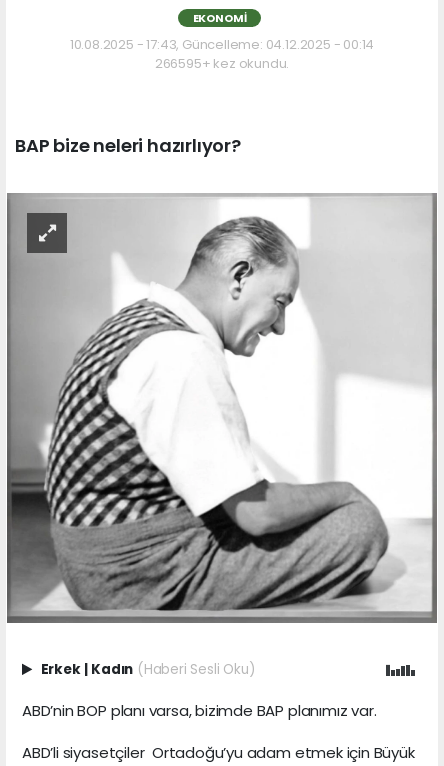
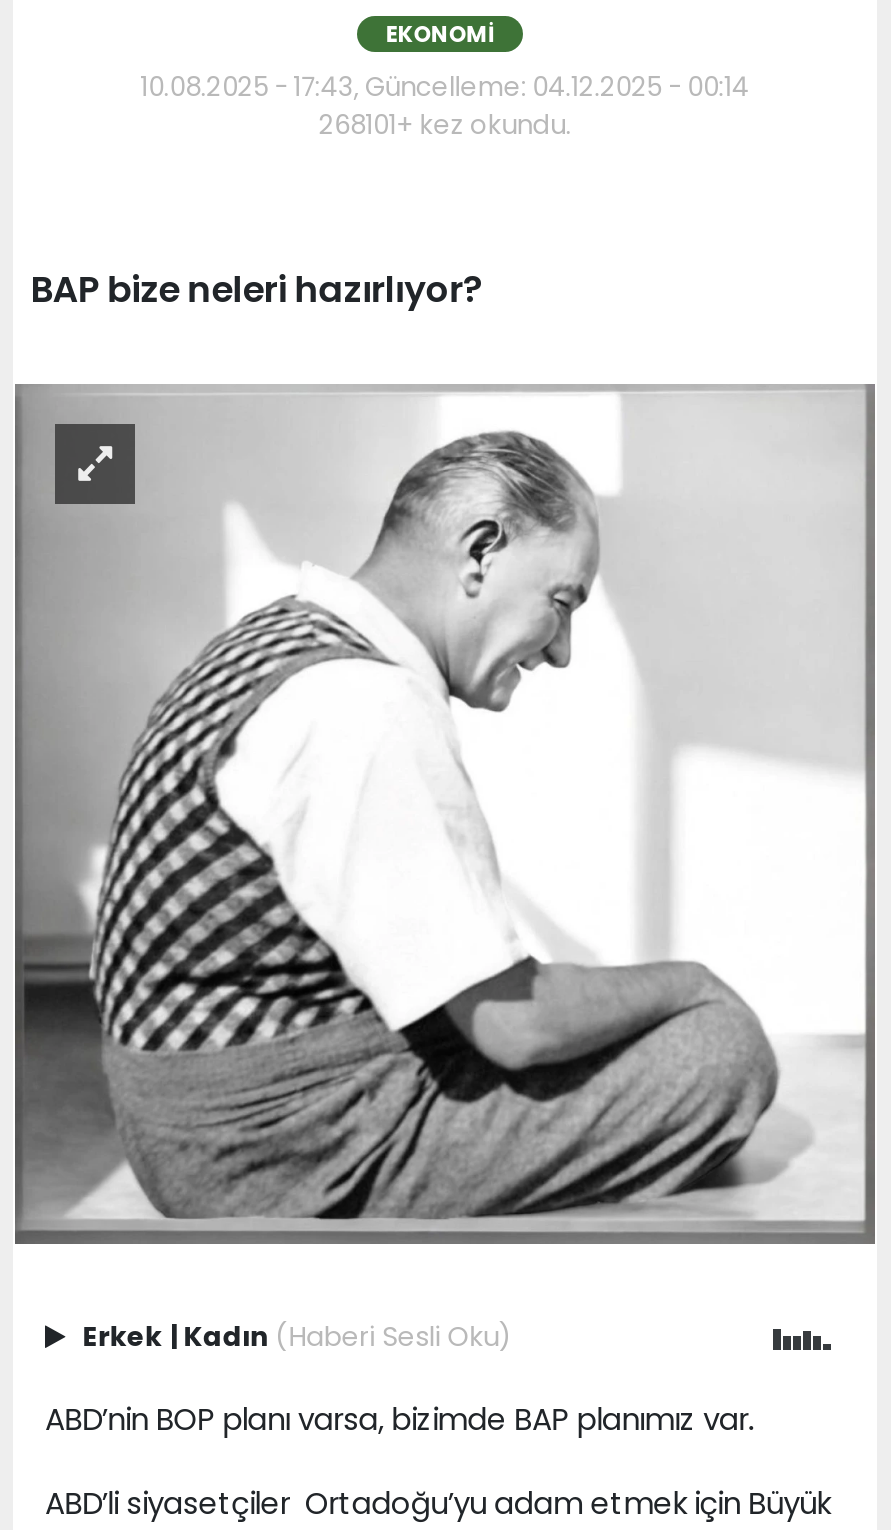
- 266595+ kez okundu.
+ 268101+ kez okundu.
